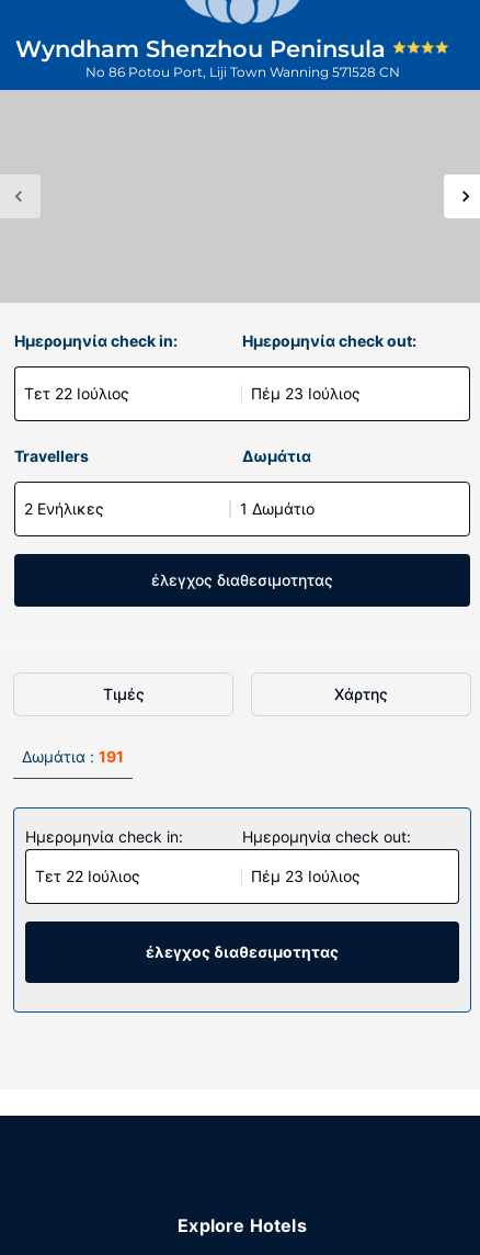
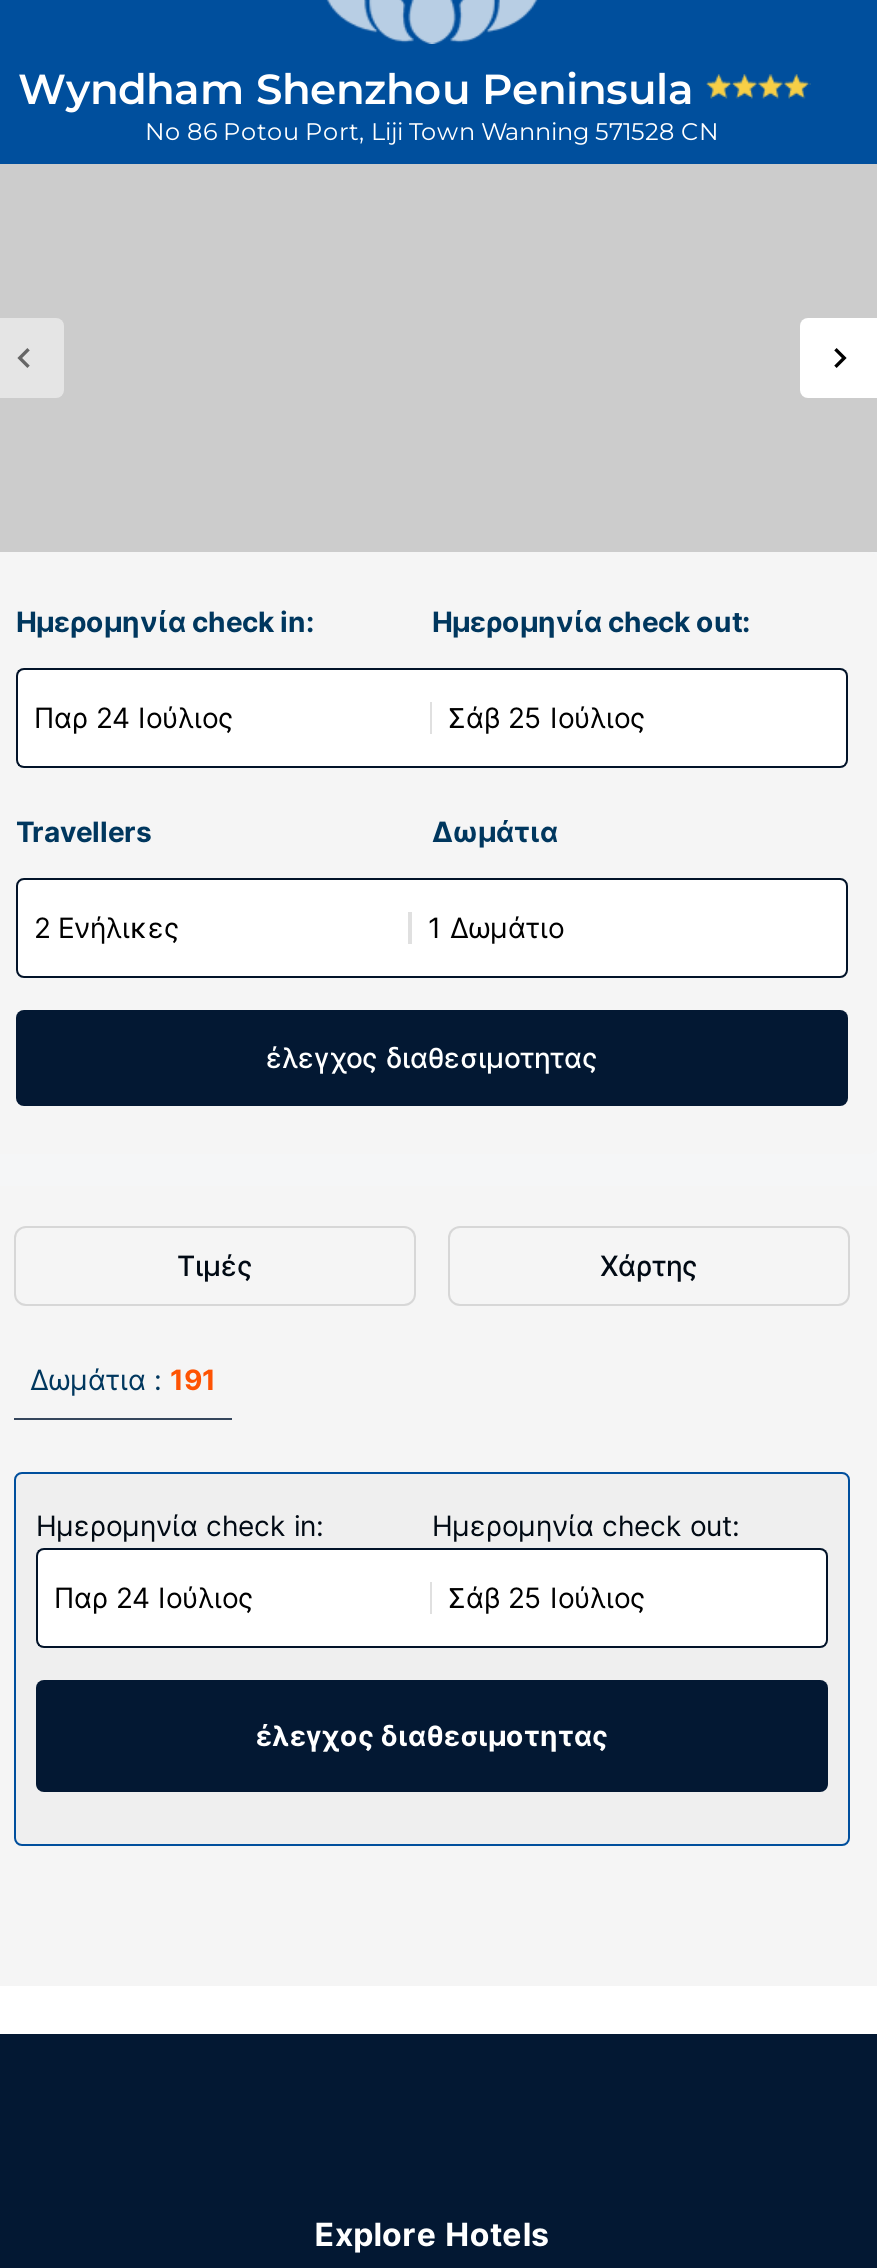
- Τετ 22 Ιούλιος
+ Παρ 24 Ιούλιος

- Πέμ 23 Ιούλιος
+ Σάβ 25 Ιούλιος

- Τετ 22 Ιούλιος
+ Παρ 24 Ιούλιος

- Πέμ 23 Ιούλιος
+ Σάβ 25 Ιούλιος
